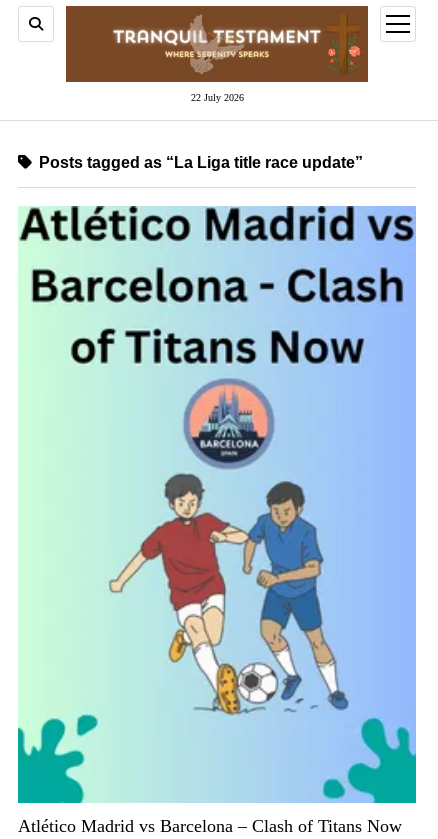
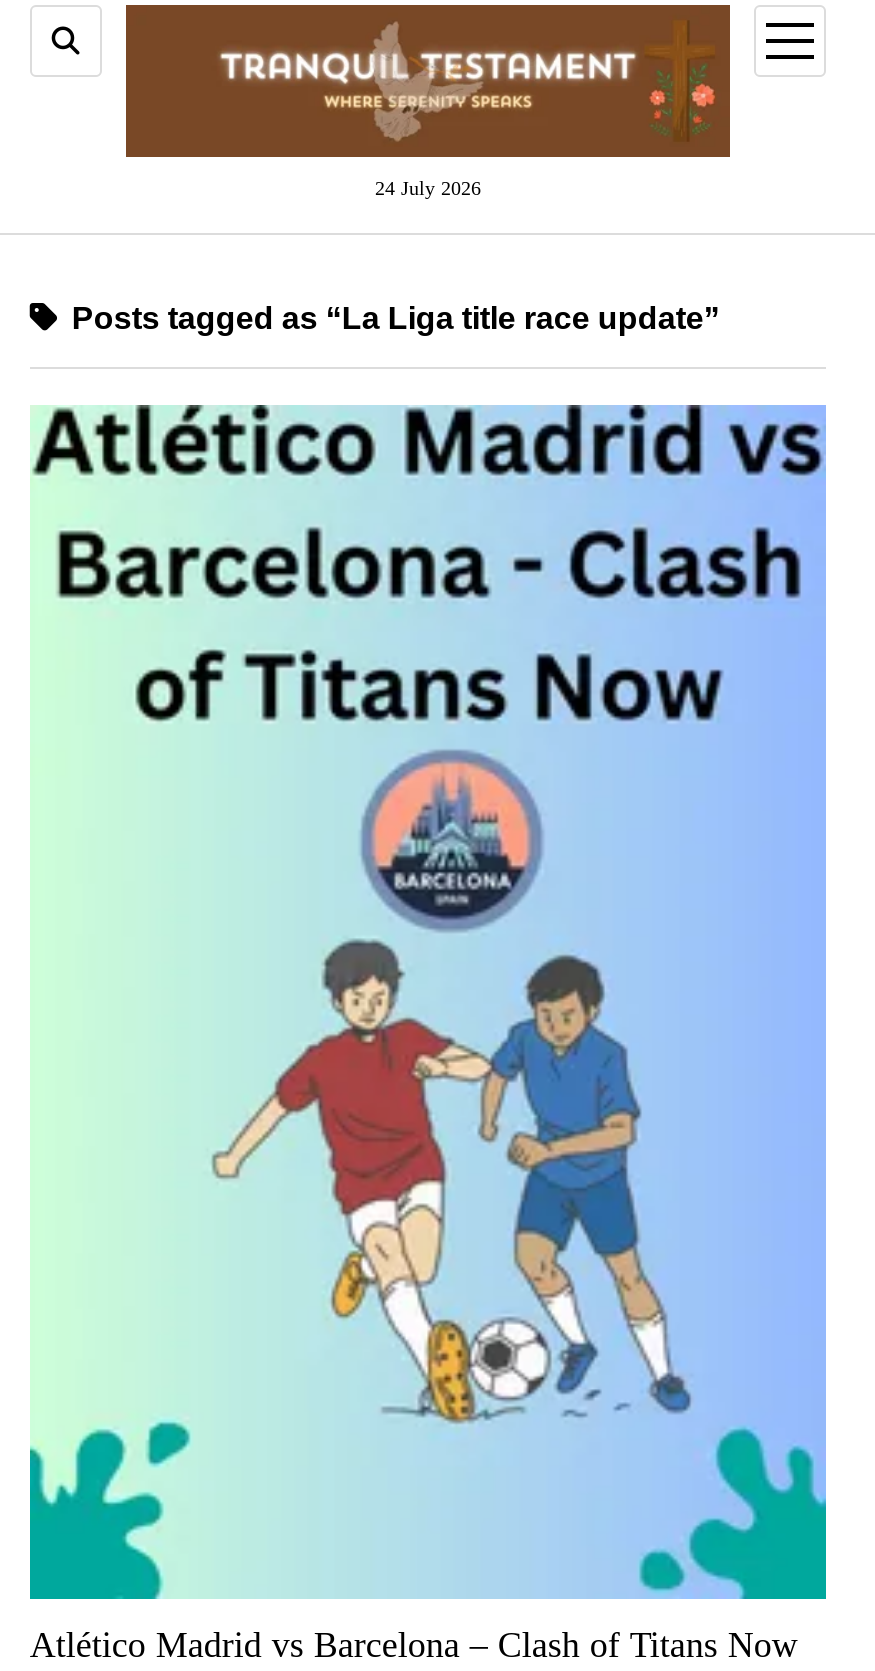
- 22 July 2026
+ 24 July 2026
